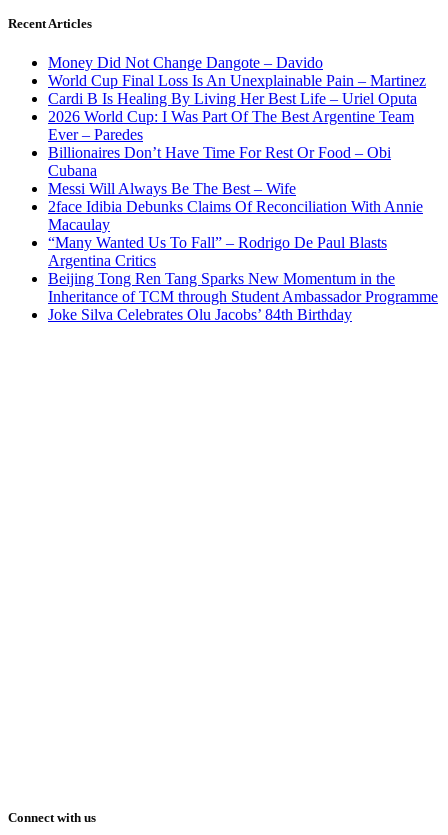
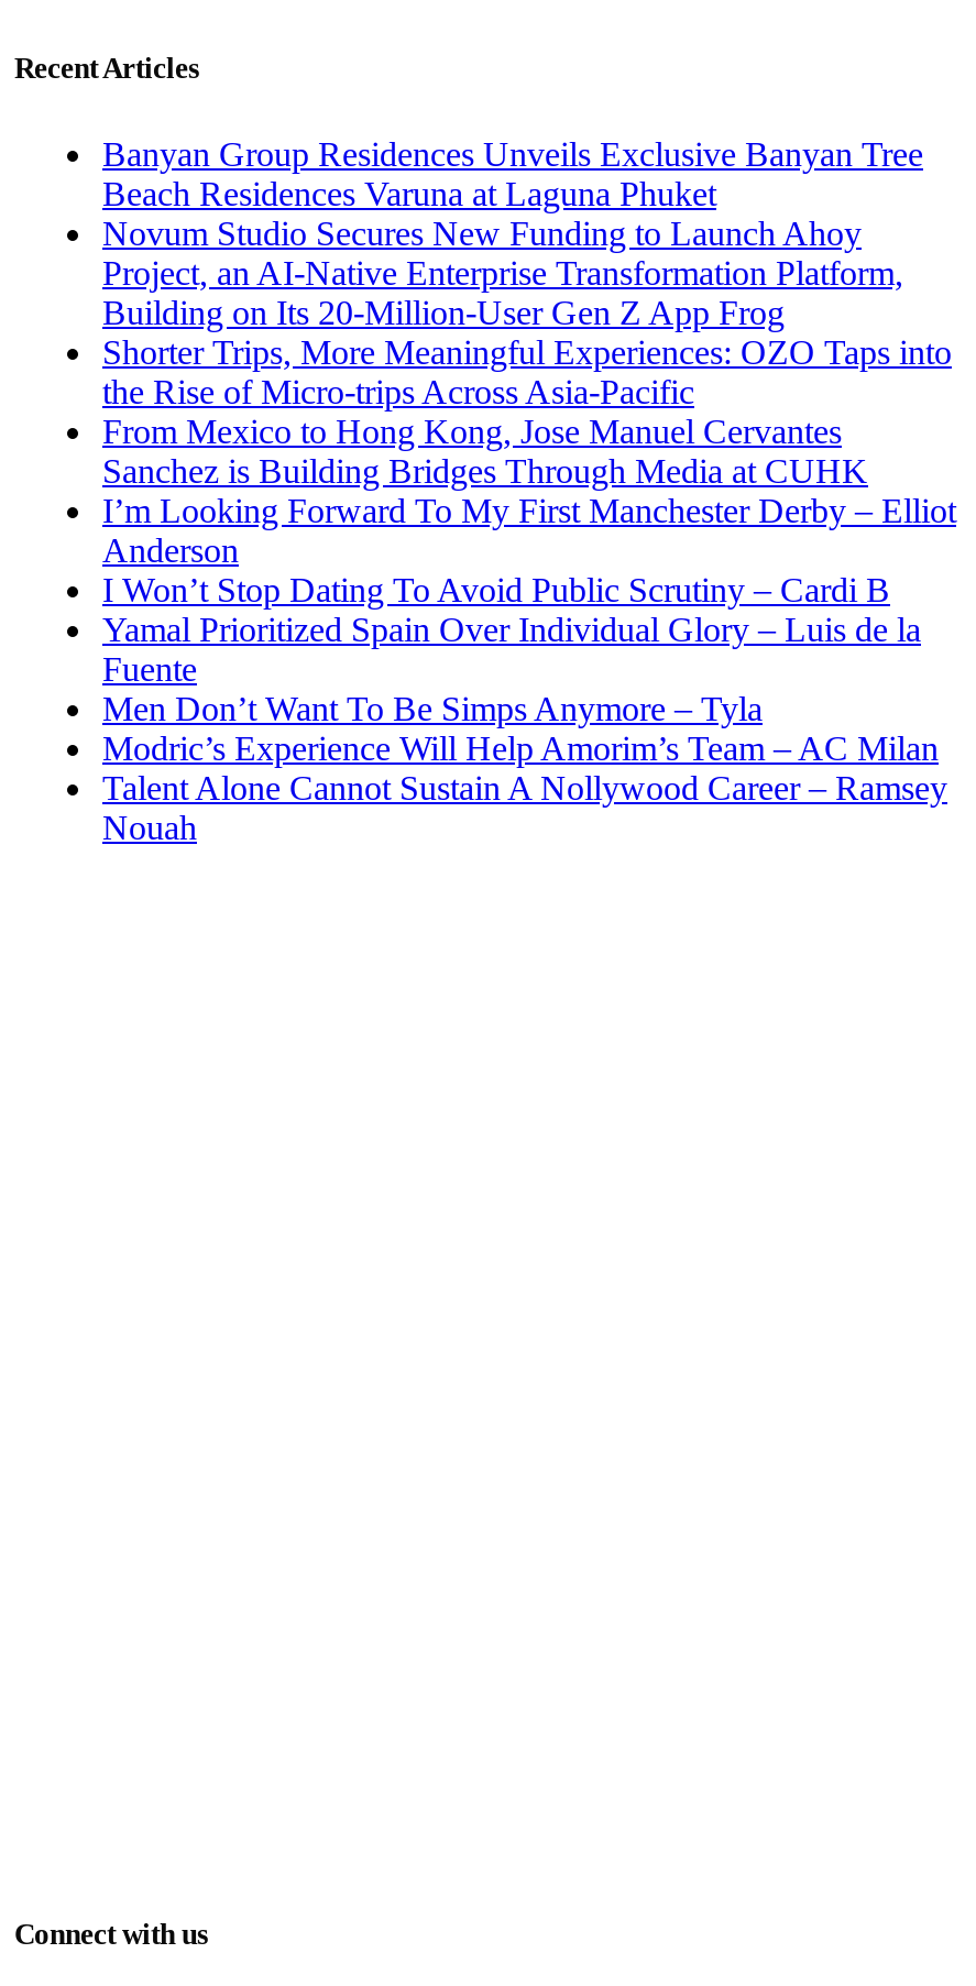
- Money Did Not Change Dangote – Davido
- World Cup Final Loss Is An Unexplainable Pain – Martinez
- Cardi B Is Healing By Living Her Best Life – Uriel Oputa
- 2026 World Cup: I Was Part Of The Best Argentine Team
- Ever – Paredes
- Billionaires Don’t Have Time For Rest Or Food – Obi
- Cubana
- Messi Will Always Be The Best – Wife
- 2face Idibia Debunks Claims Of Reconciliation With Annie
- Macaulay
- “Many Wanted Us To Fall” – Rodrigo De Paul Blasts
- Argentina Critics
- Beijing Tong Ren Tang Sparks New Momentum in the
- Inheritance of TCM through Student Ambassador Programme
- Joke Silva Celebrates Olu Jacobs’ 84th Birthday
+ Banyan Group Residences Unveils Exclusive Banyan Tree
+ Beach Residences Varuna at Laguna Phuket
+ Novum Studio Secures New Funding to Launch Ahoy
+ Project, an AI-Native Enterprise Transformation Platform,
+ Building on Its 20-Million-User Gen Z App Frog
+ Shorter Trips, More Meaningful Experiences: OZO Taps into
+ the Rise of Micro-trips Across Asia-Pacific
+ From Mexico to Hong Kong, Jose Manuel Cervantes
+ Sanchez is Building Bridges Through Media at CUHK
+ I’m Looking Forward To My First Manchester Derby – Elliot
+ Anderson
+ I Won’t Stop Dating To Avoid Public Scrutiny – Cardi B
+ Yamal Prioritized Spain Over Individual Glory – Luis de la
+ Fuente
+ Men Don’t Want To Be Simps Anymore – Tyla
+ Modric’s Experience Will Help Amorim’s Team – AC Milan
+ Talent Alone Cannot Sustain A Nollywood Career – Ramsey
+ Nouah
